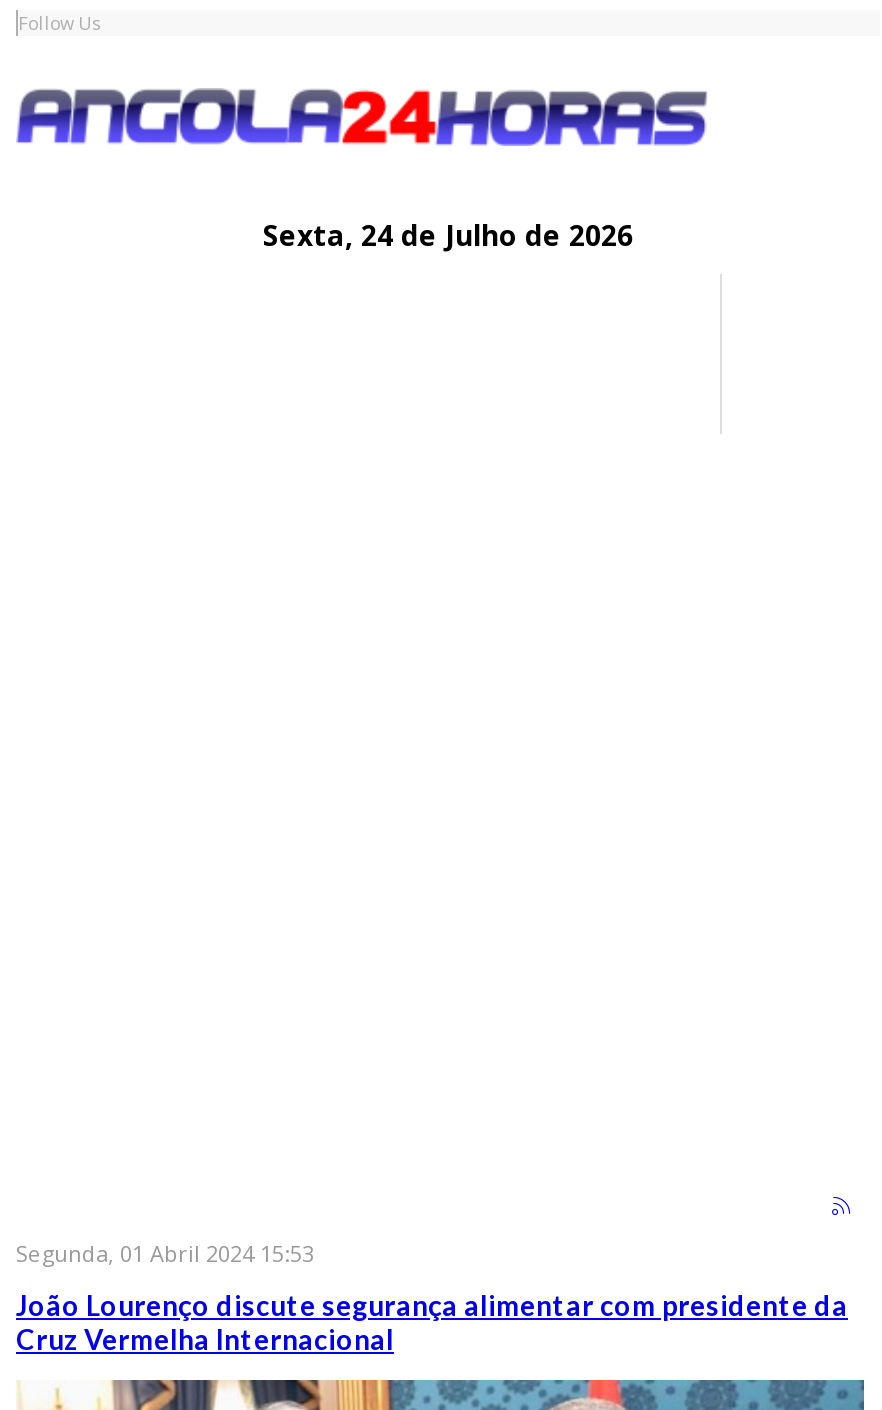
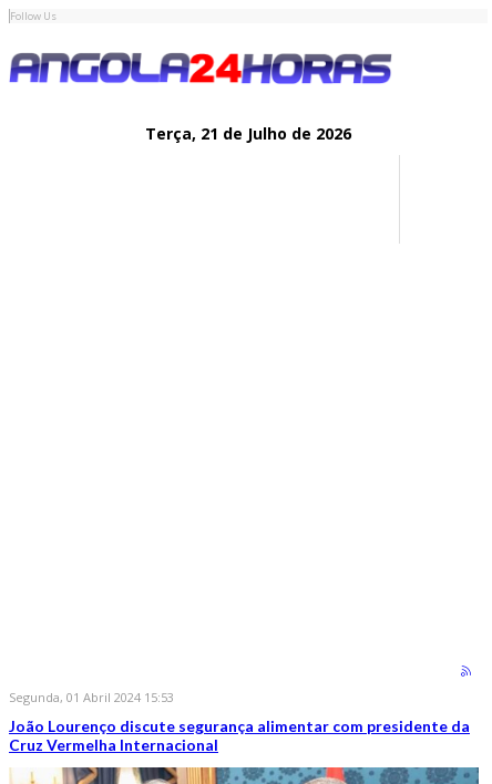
- Sexta, 24 de Julho de 2026
+ Terça, 21 de Julho de 2026
